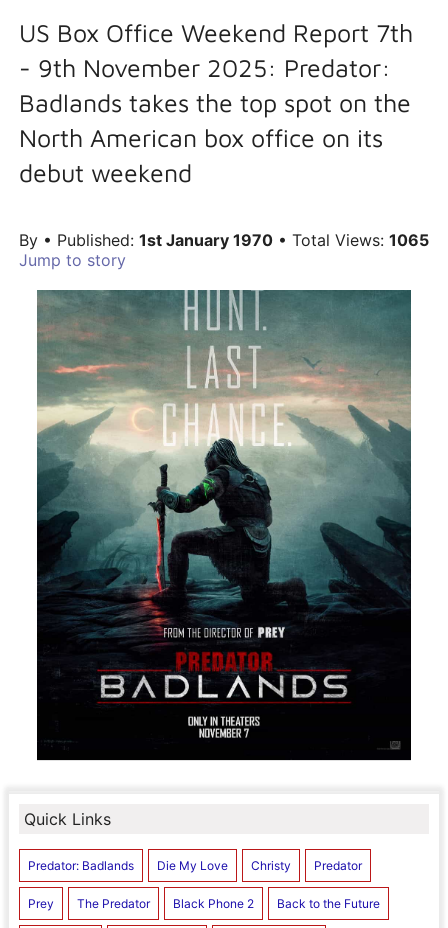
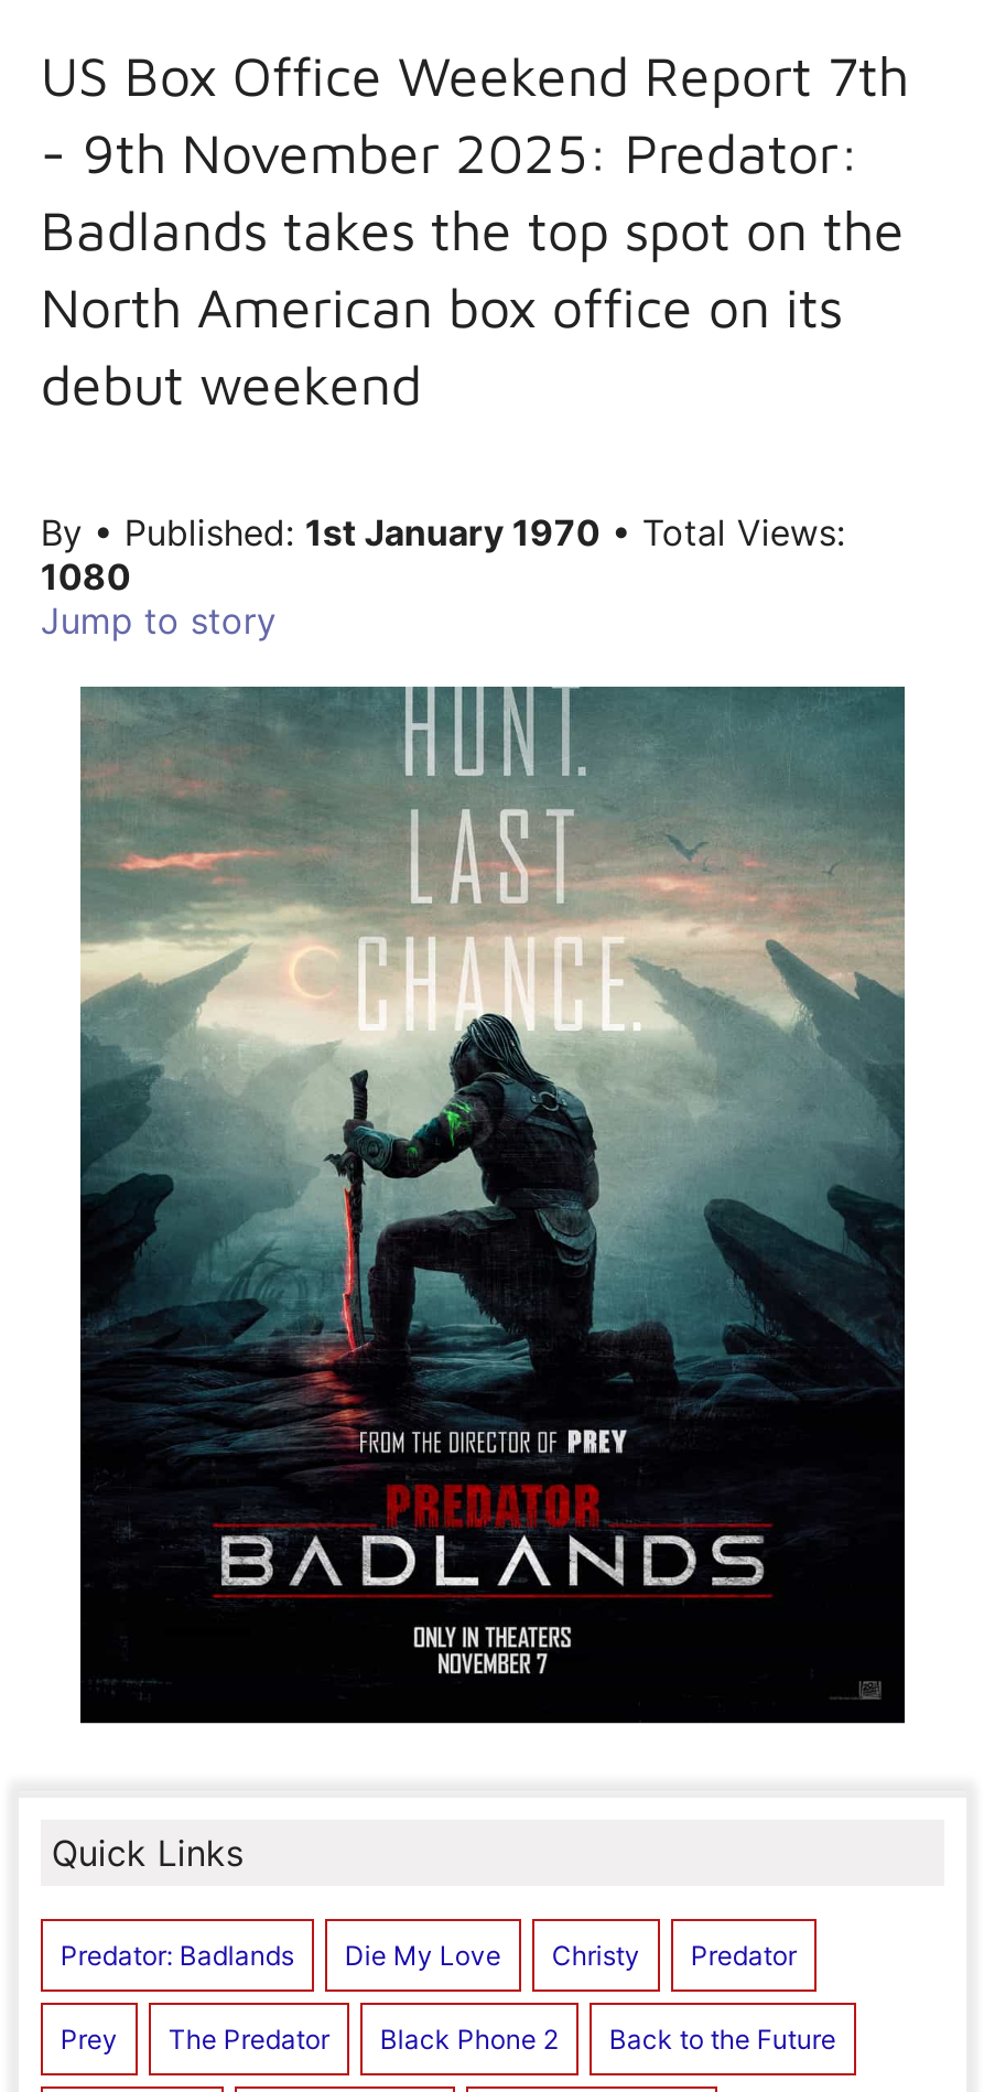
- By • Published: 1st January 1970 • Total Views: 1065
+ By • Published: 1st January 1970 • Total Views:
+ 1080
